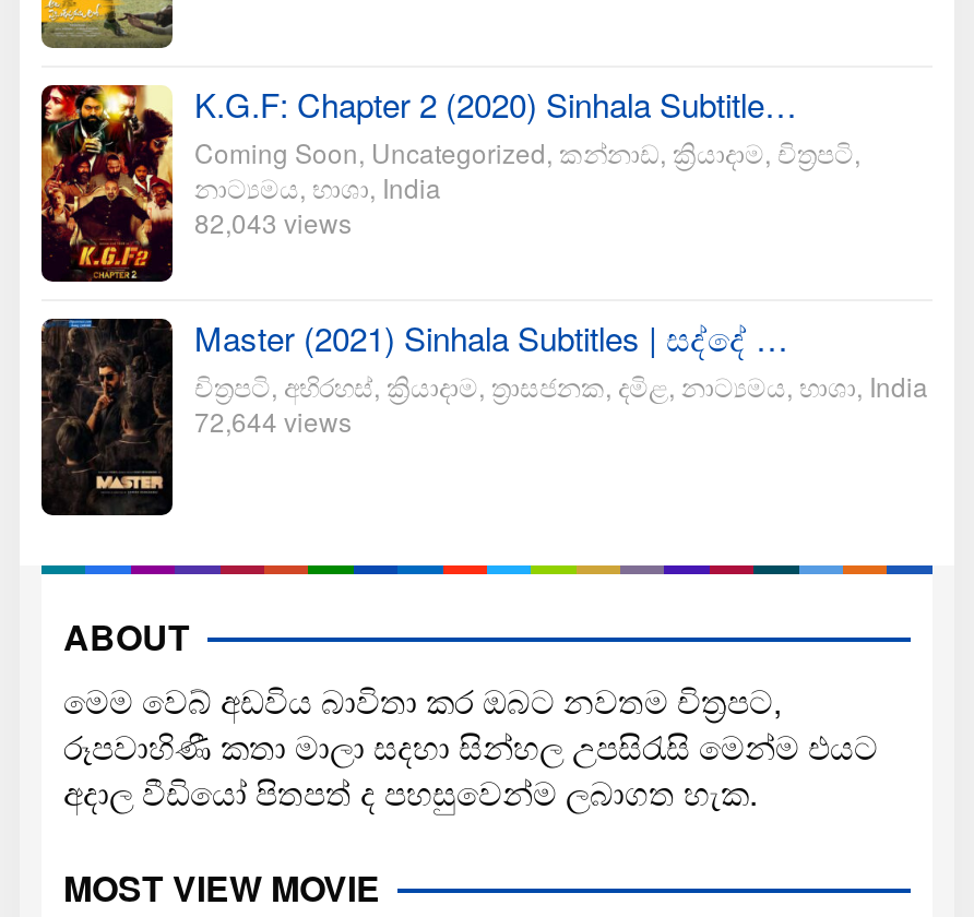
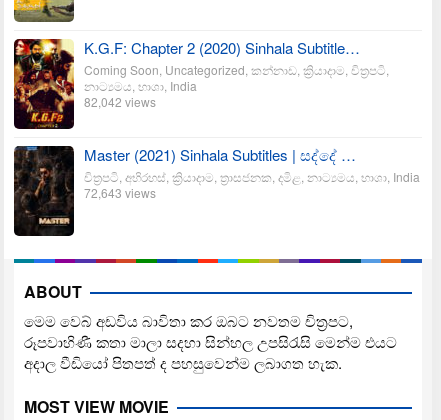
- 82,043 views
+ 82,042 views

- 72,644 views
+ 72,643 views
